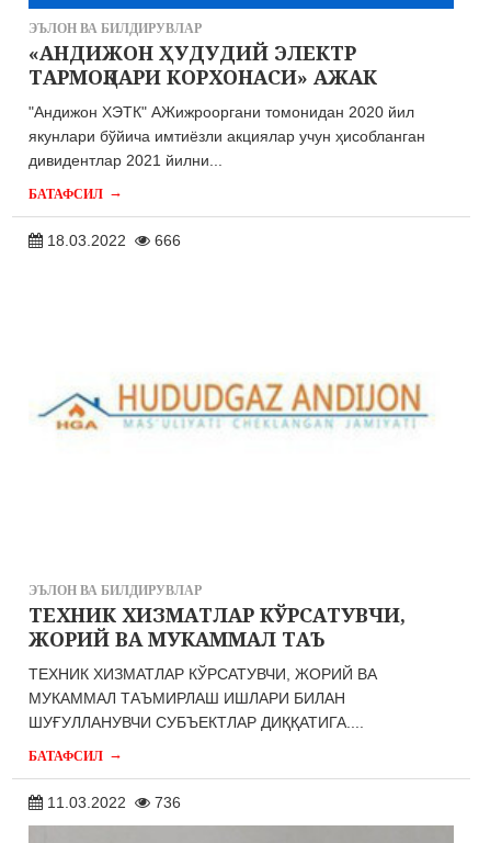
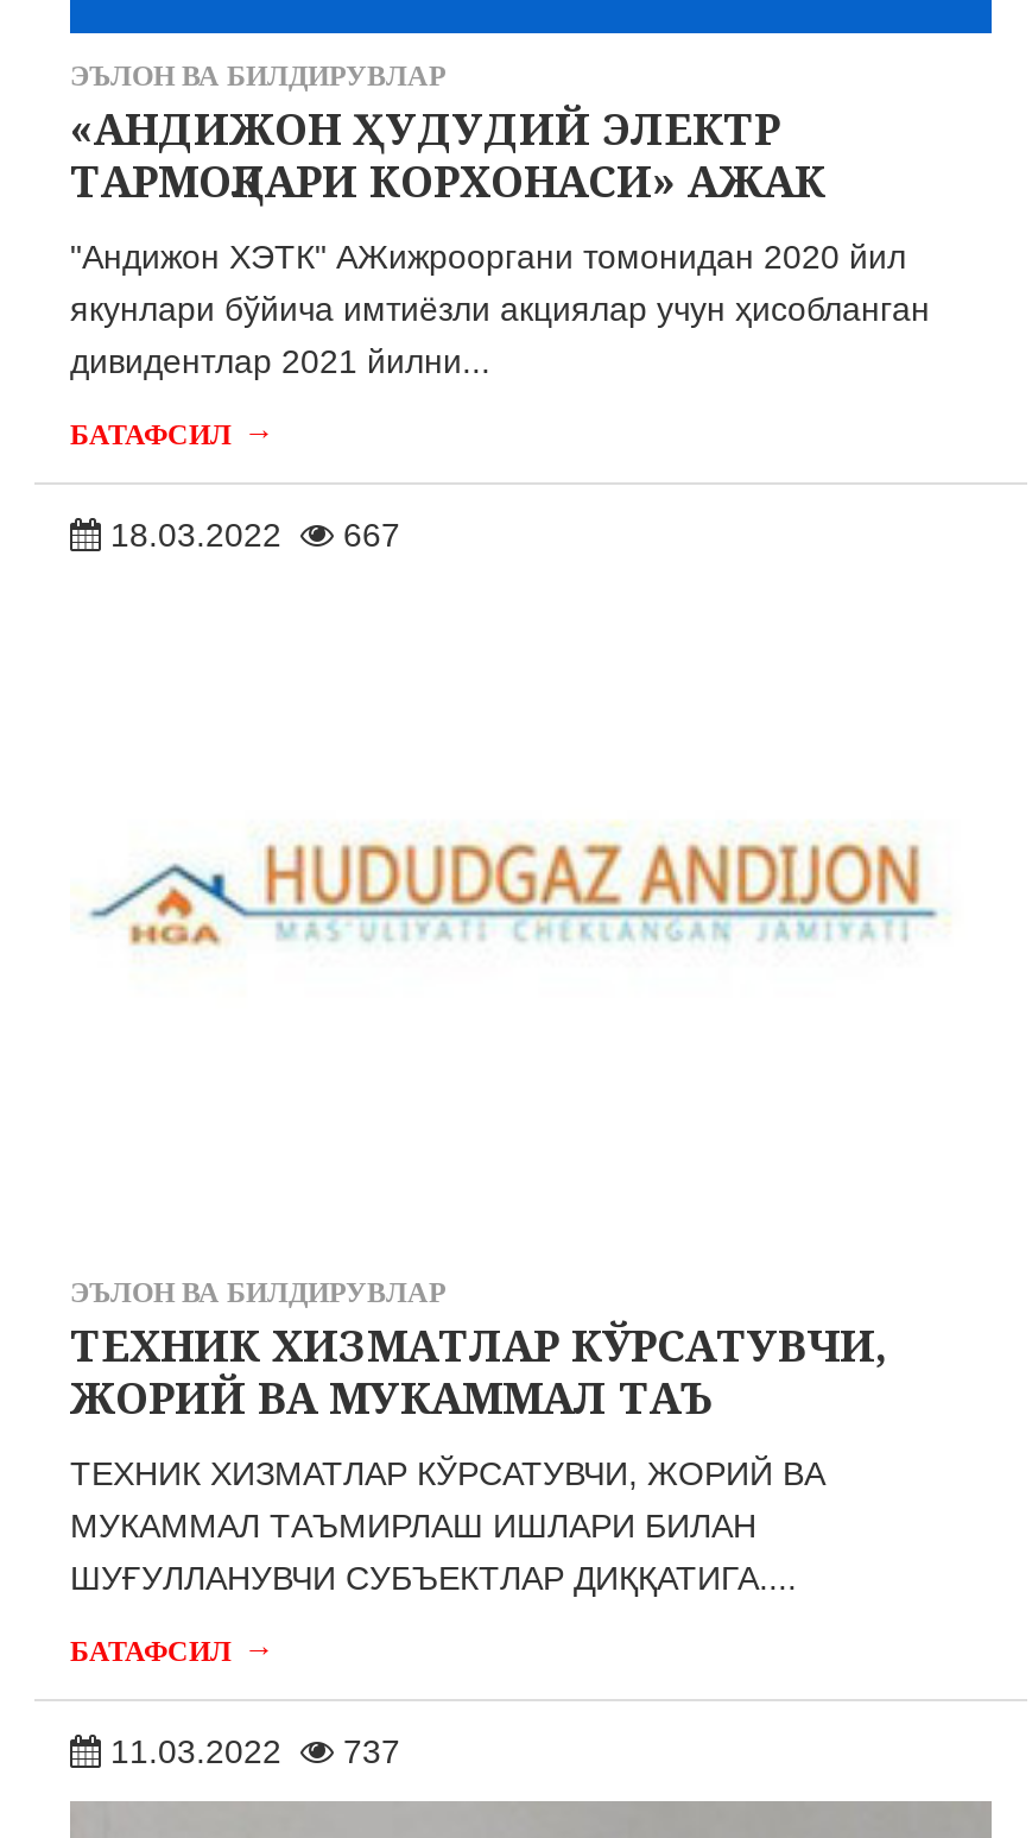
- 18.03.2022 666
+ 18.03.2022 667

- 11.03.2022 736
+ 11.03.2022 737
